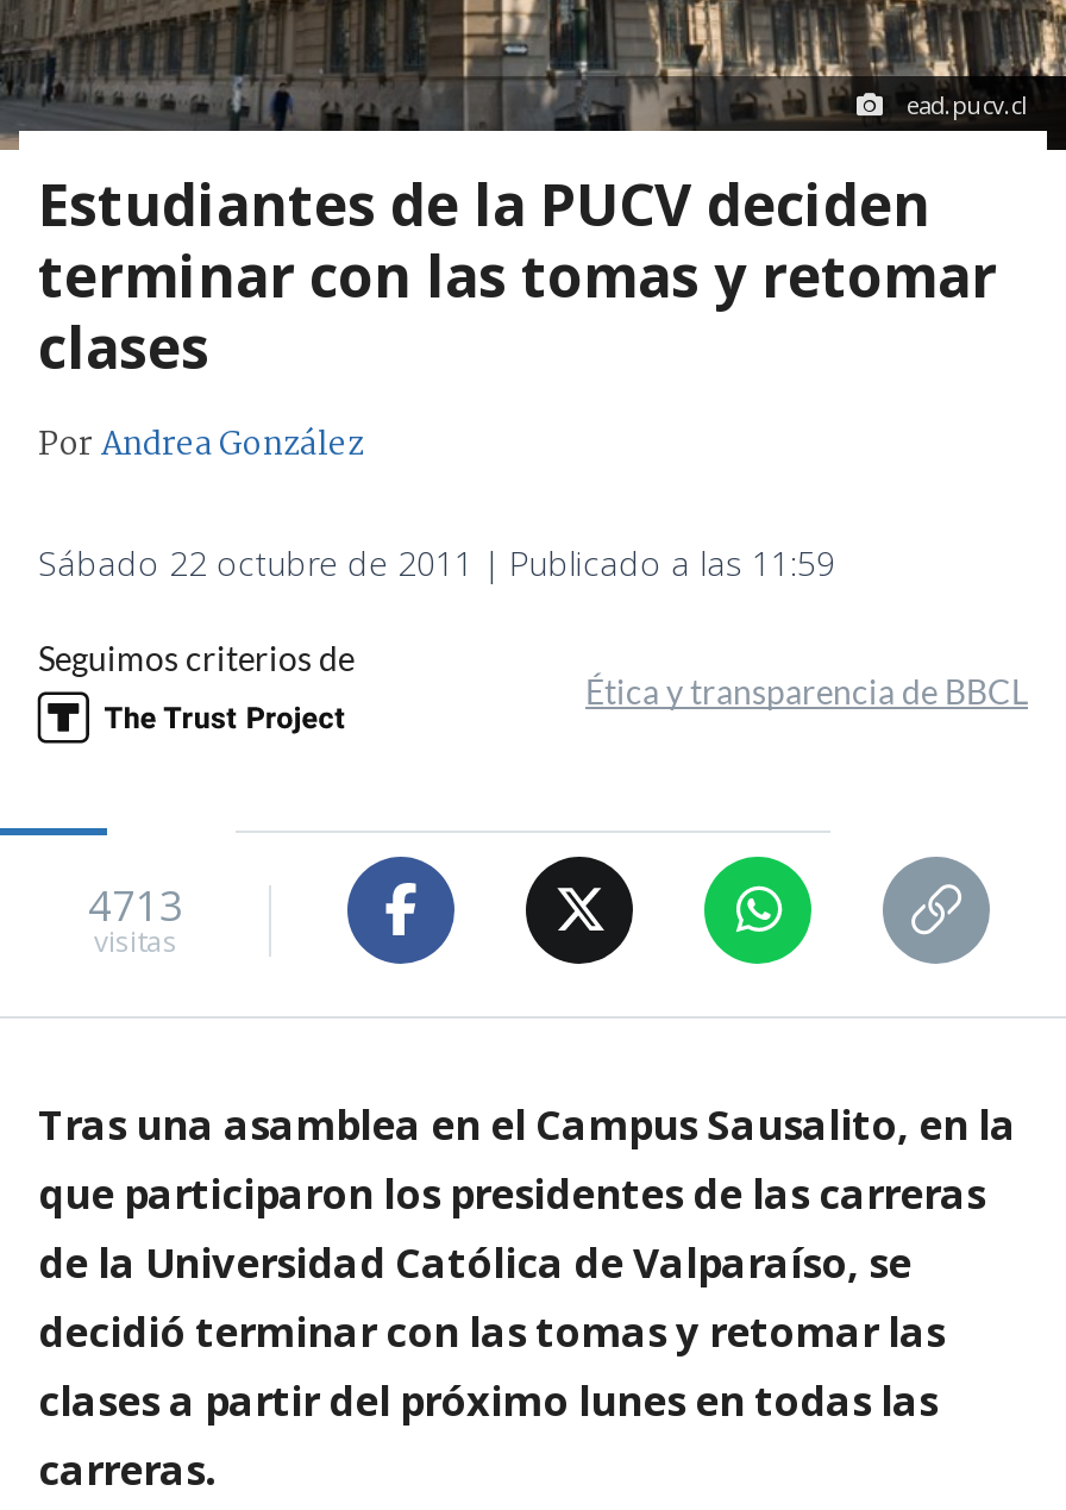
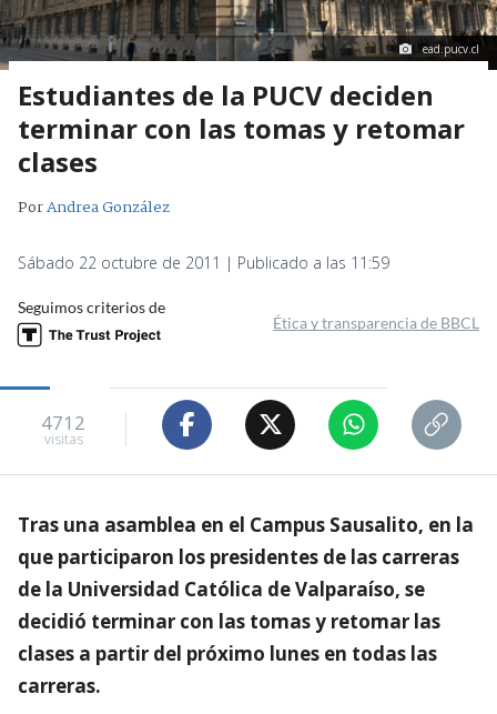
- 4713
+ 4712
